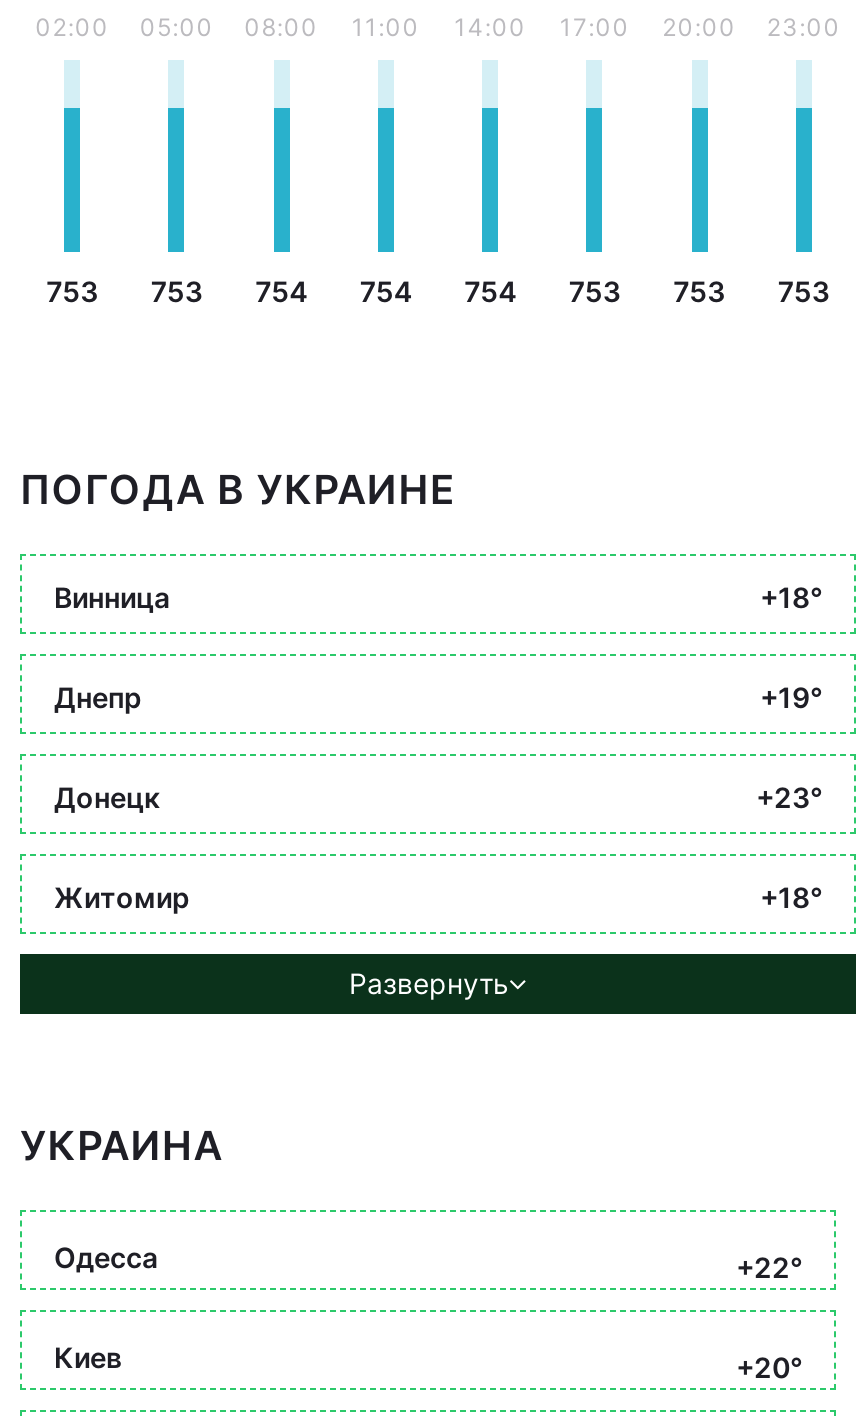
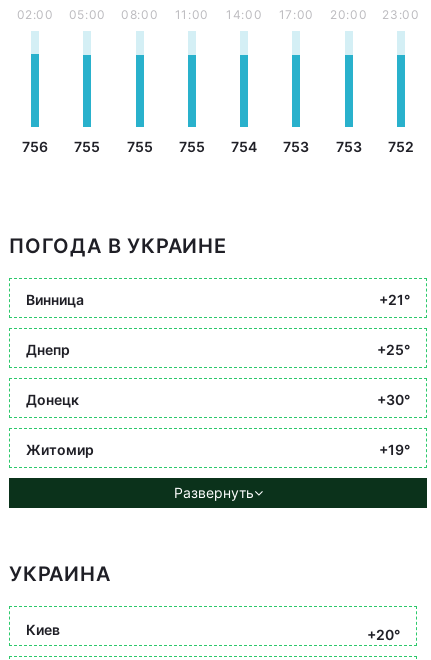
- 753
+ 756

- 753
+ 755

- 754
+ 755

- 754
+ 755

- 753
+ 752

- +18°
+ +21°

- +19°
+ +25°

- +23°
+ +30°

- +18°
+ +19°

- Одесса
- +22°
